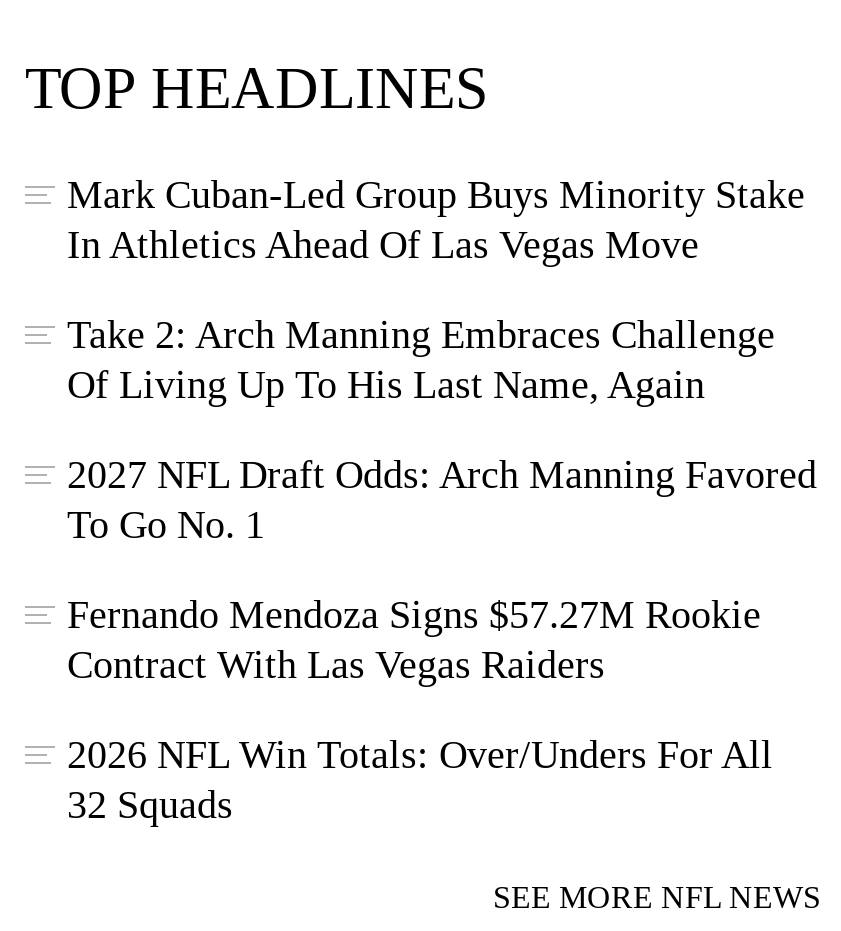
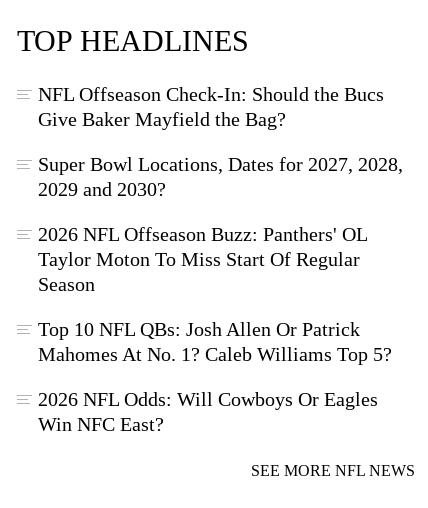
- Mark Cuban-Led Group Buys Minority Stake
- In Athletics Ahead Of Las Vegas Move
+ NFL Offseason Check-In: Should the Bucs
+ Give Baker Mayfield the Bag?

- Take 2: Arch Manning Embraces Challenge
- Of Living Up To His Last Name, Again
+ Super Bowl Locations, Dates for 2027, 2028,
+ 2029 and 2030?

- 2027 NFL Draft Odds: Arch Manning Favored
- To Go No. 1
+ 2026 NFL Offseason Buzz: Panthers' OL
+ Taylor Moton To Miss Start Of Regular
+ Season

- Fernando Mendoza Signs $57.27M Rookie
- Contract With Las Vegas Raiders
+ Top 10 NFL QBs: Josh Allen Or Patrick
+ Mahomes At No. 1? Caleb Williams Top 5?

- 2026 NFL Win Totals: Over/Unders For All
- 32 Squads
+ 2026 NFL Odds: Will Cowboys Or Eagles
+ Win NFC East?
